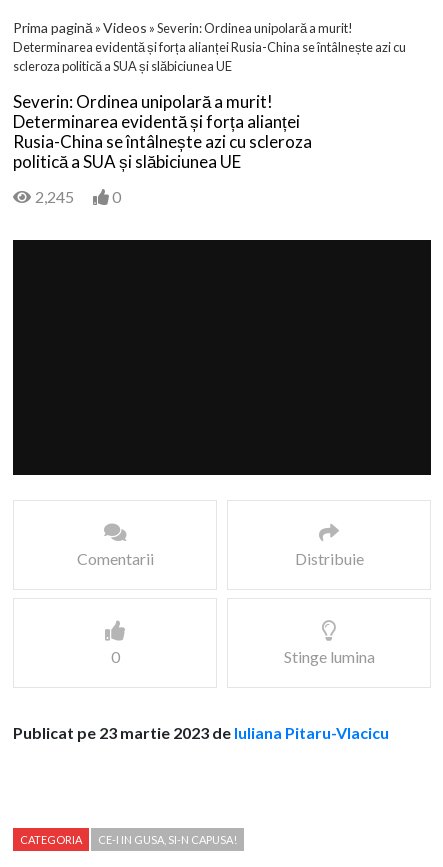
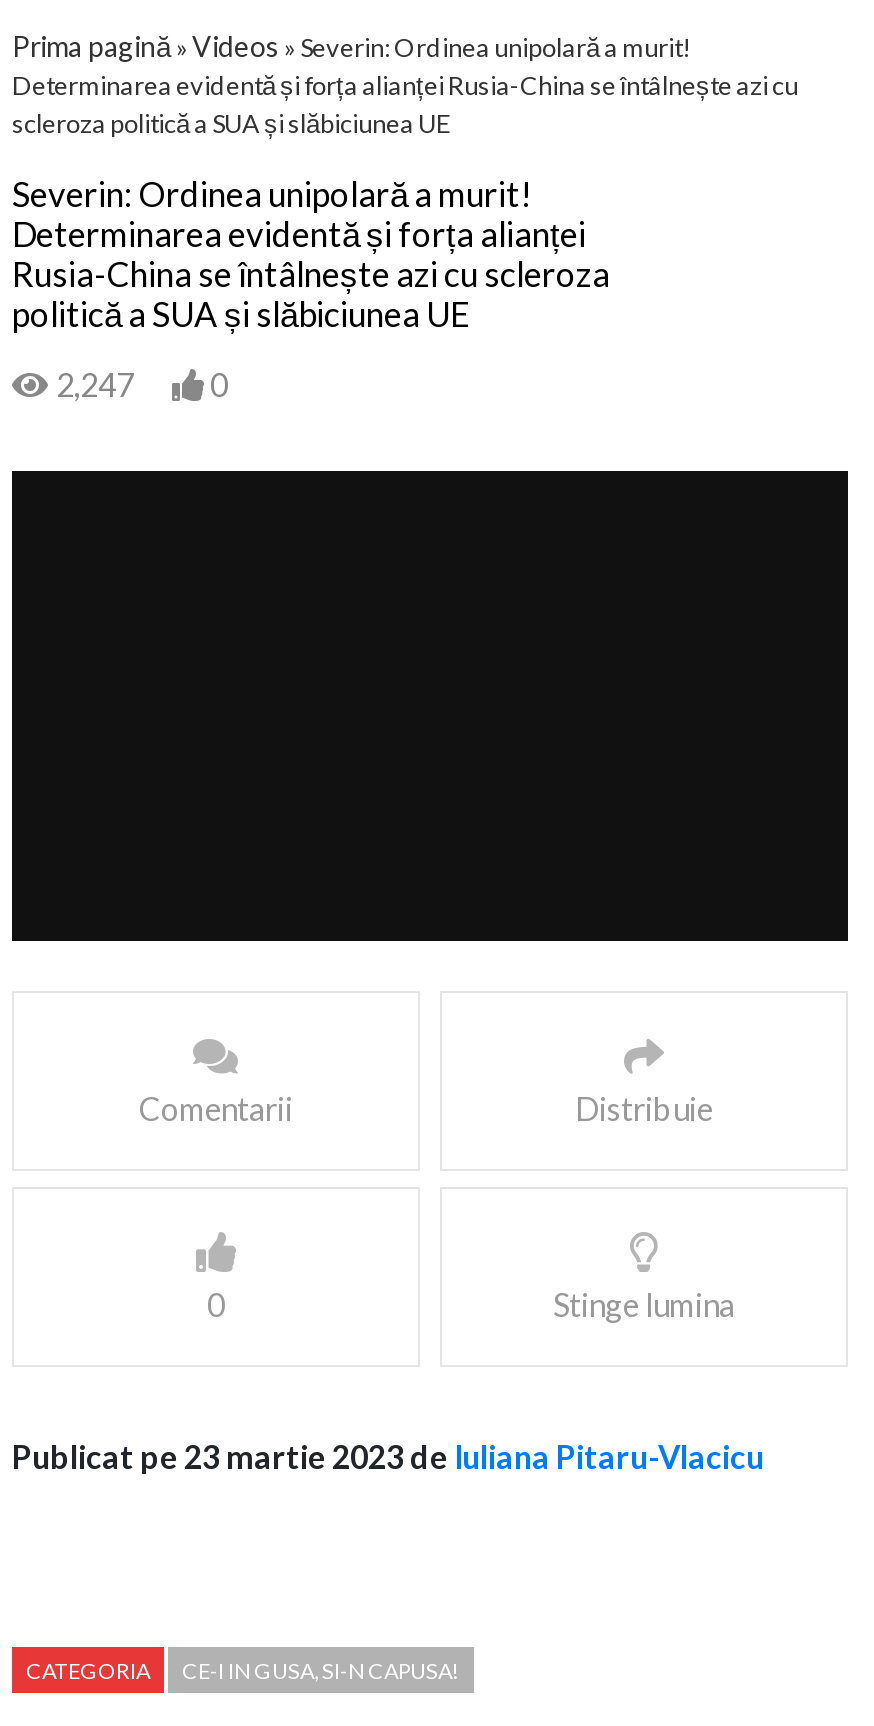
- 2,245 0
+ 2,247 0
